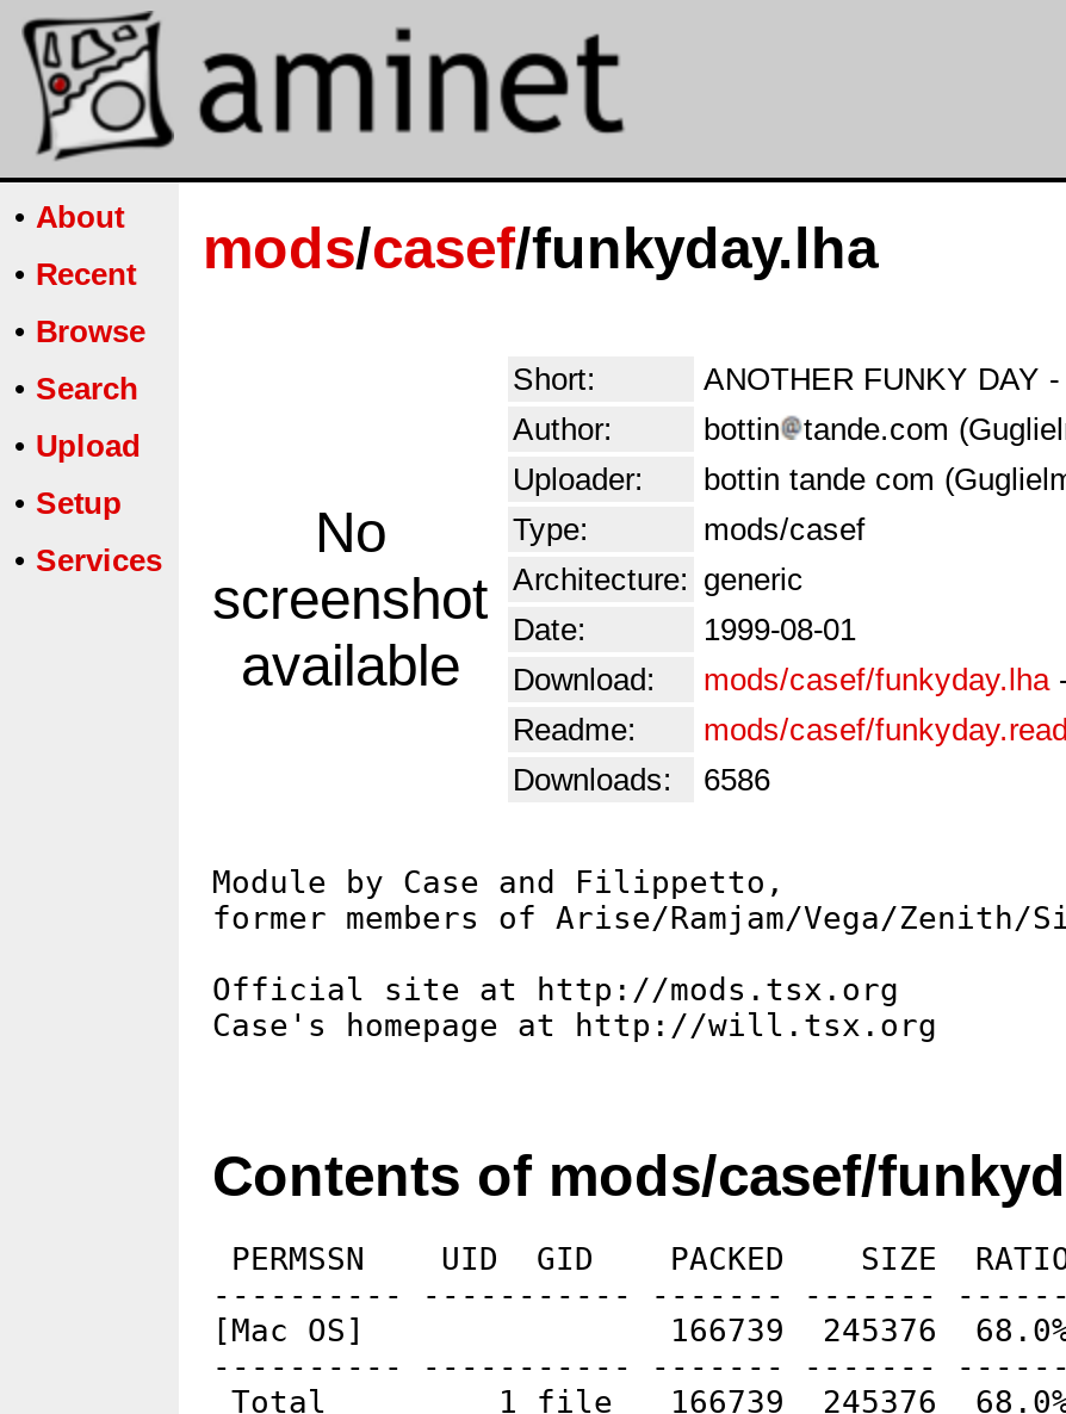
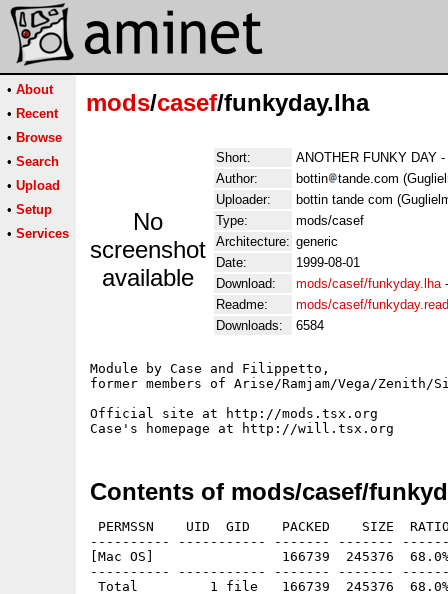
- Downloads: 6586
+ Downloads: 6584
